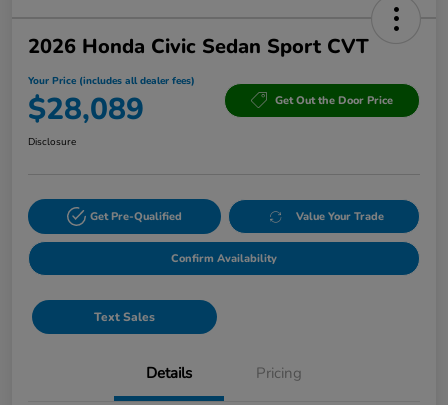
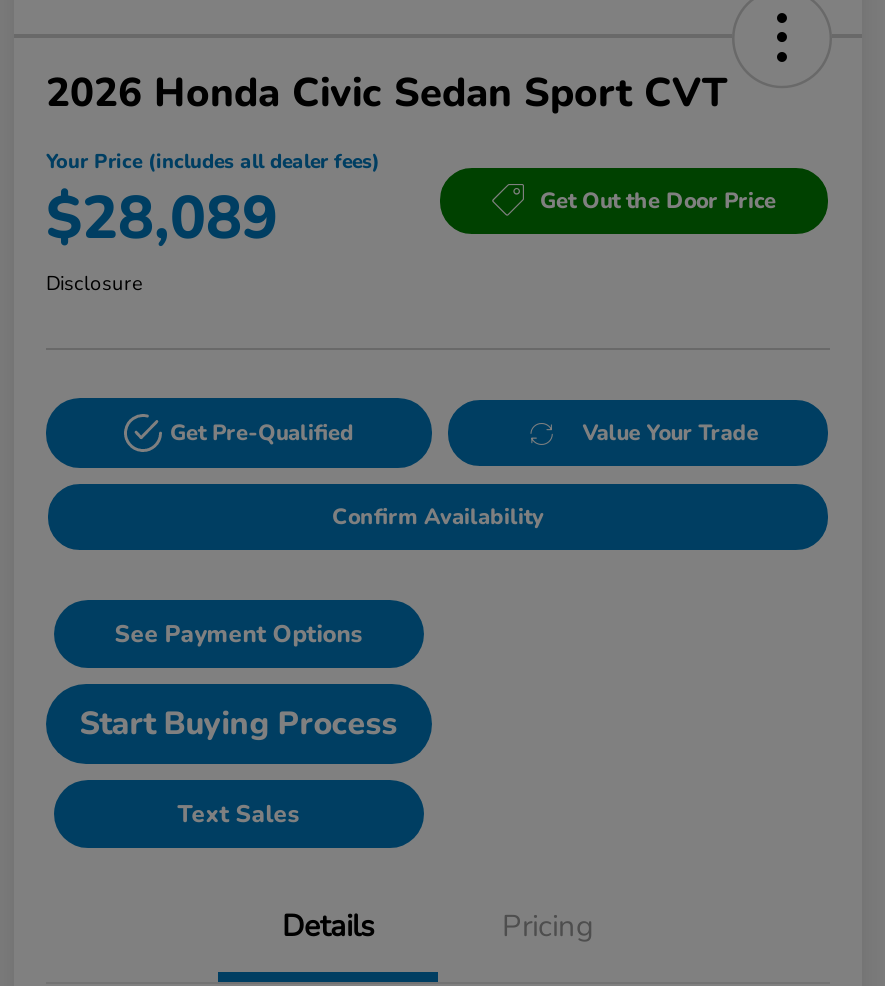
+ See Payment Options
+ Start Buying Process
